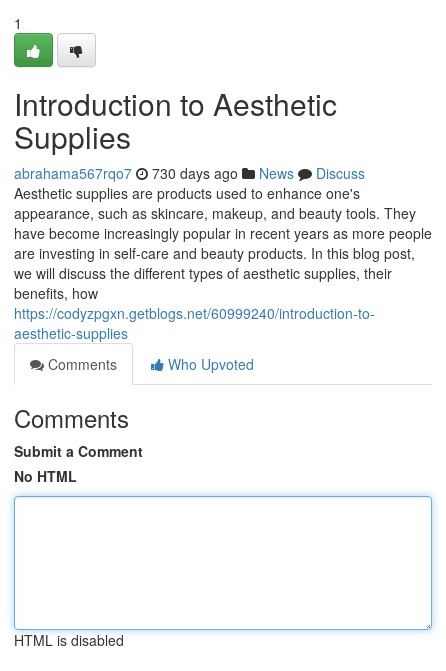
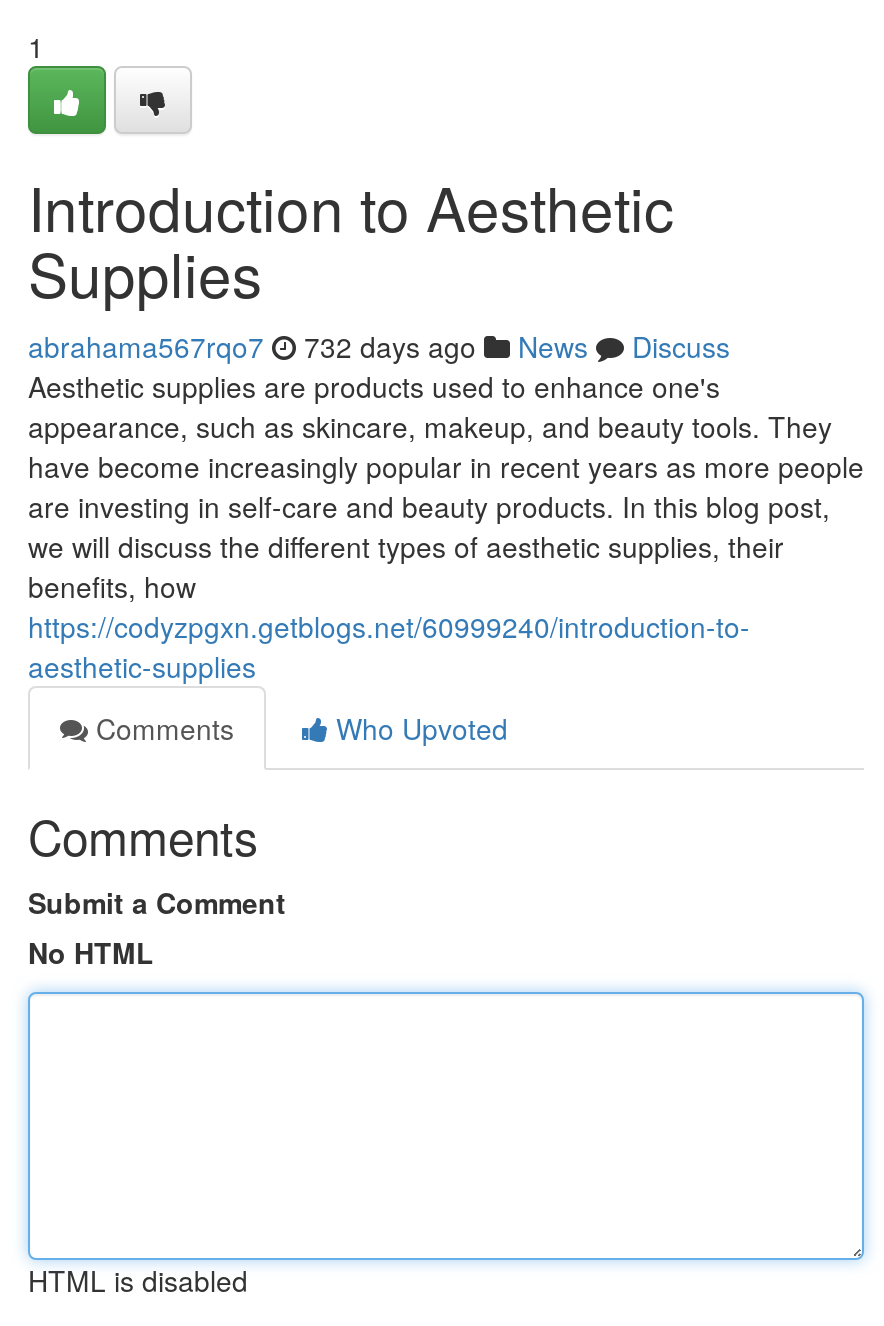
- abrahama567rqo7 730 days ago News Discuss
+ abrahama567rqo7 732 days ago News Discuss
